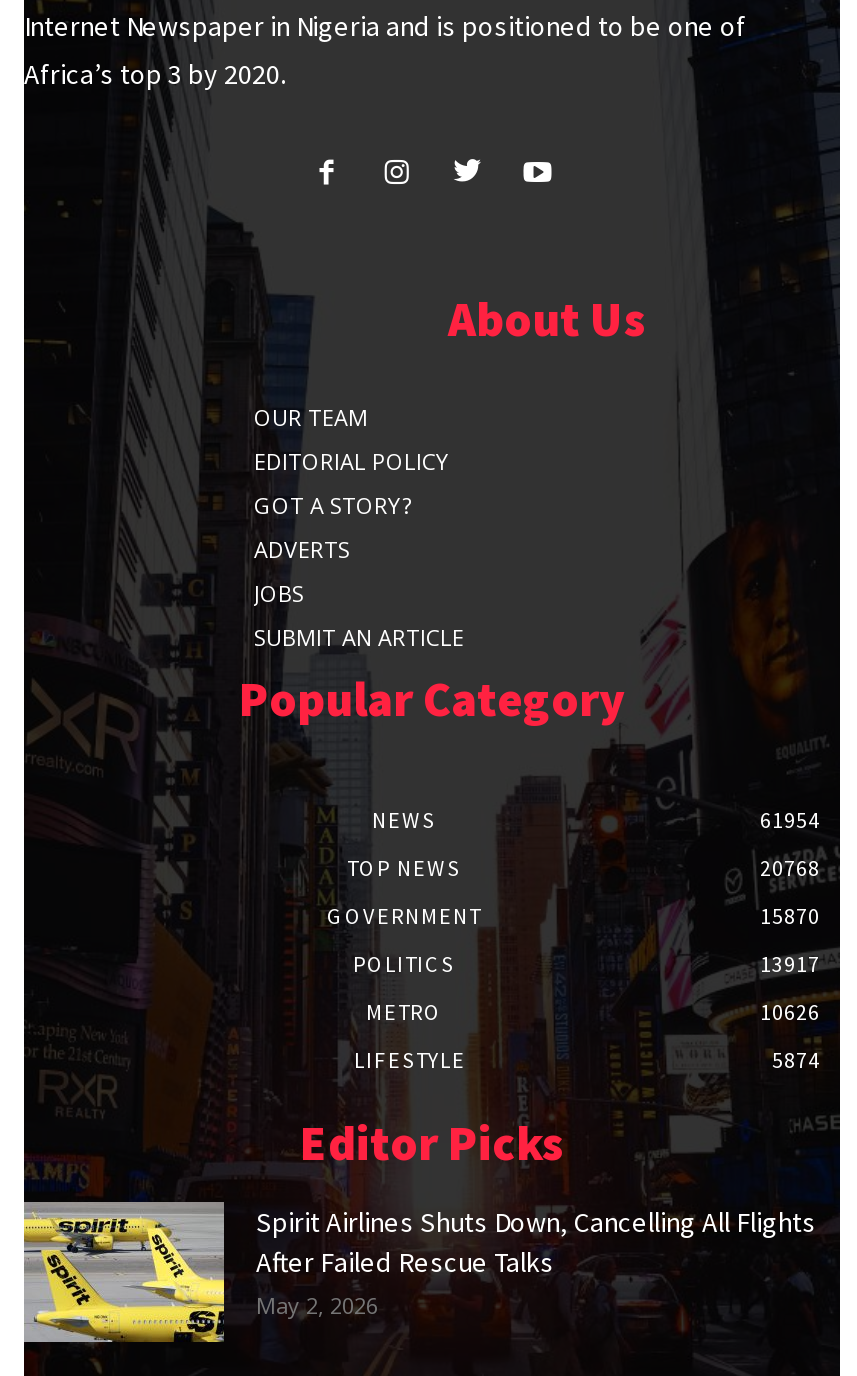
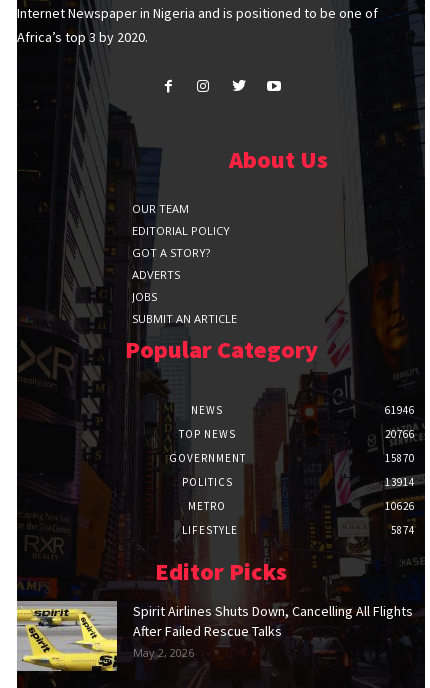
- 61954
+ 61946

- 20768
+ 20766

- 13917
+ 13914
